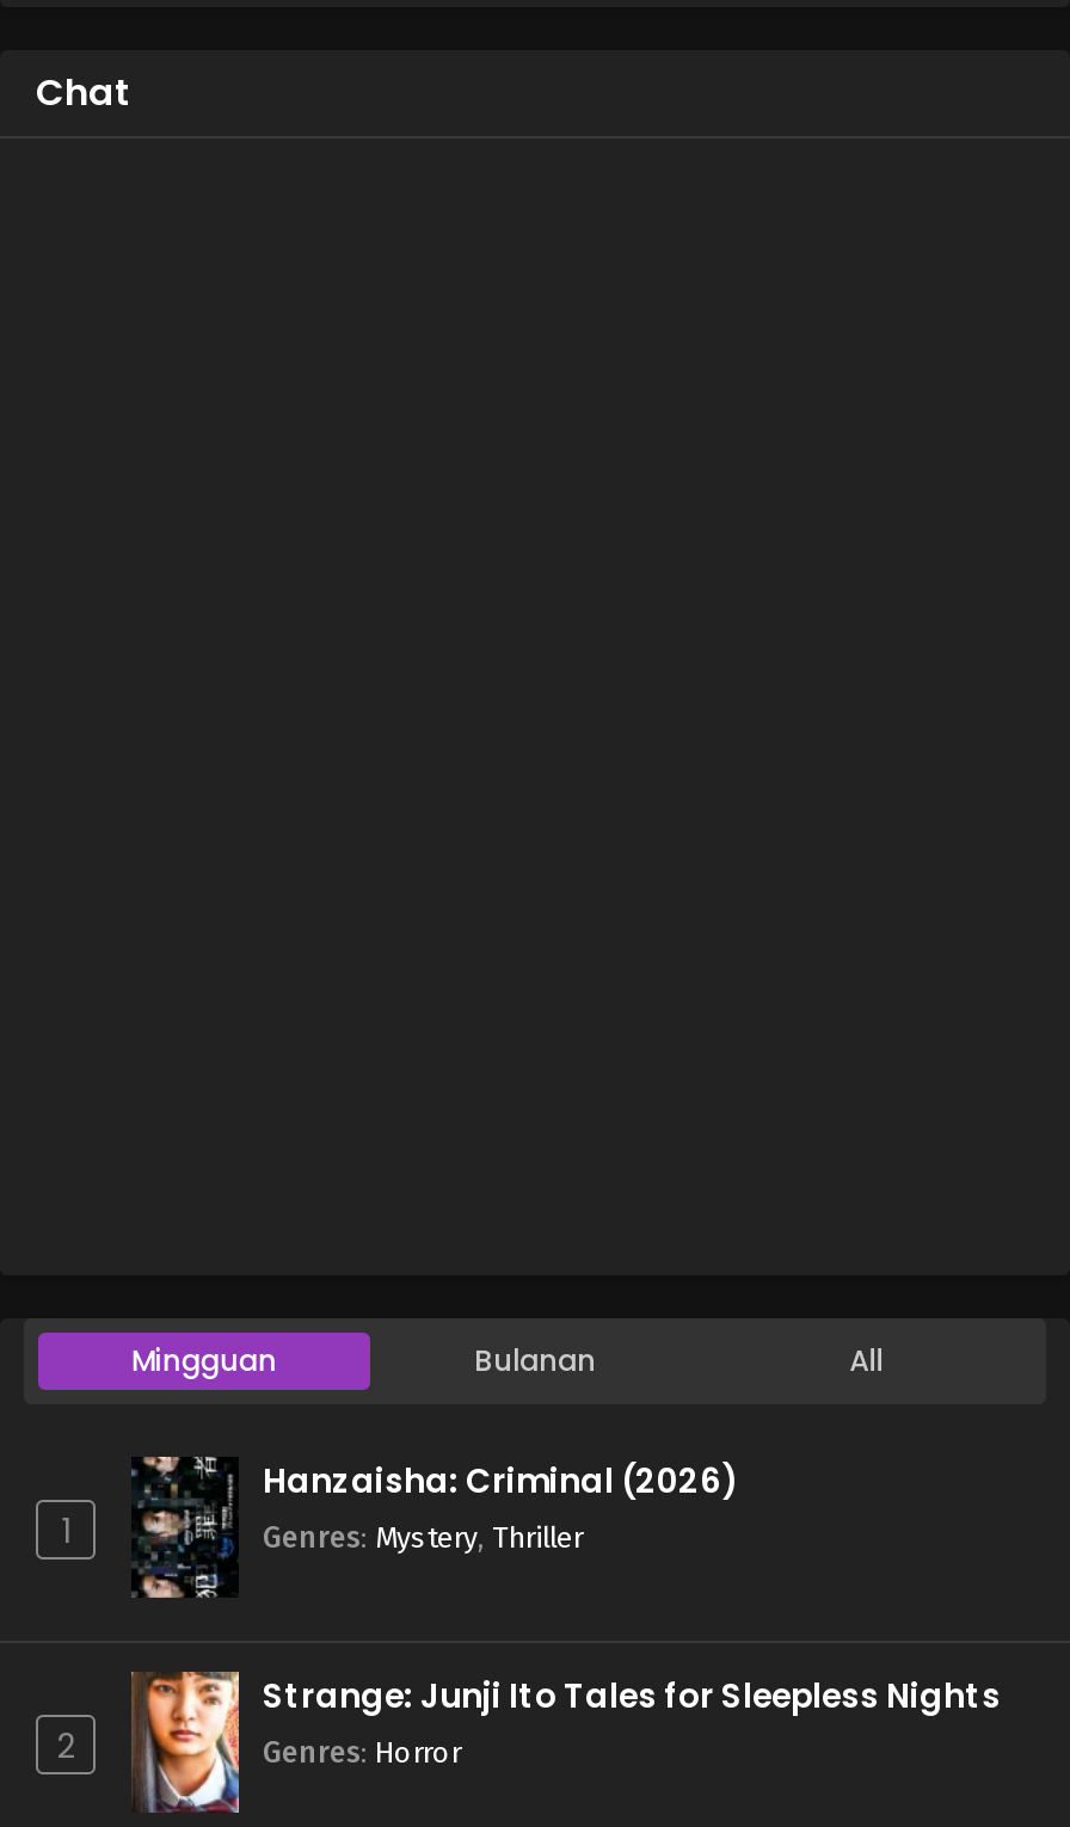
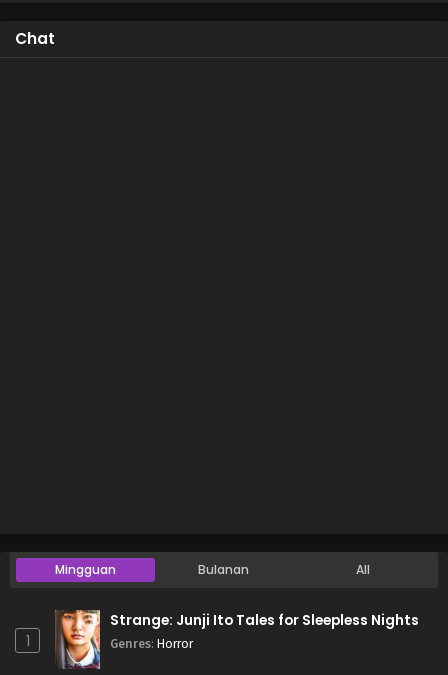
- [image]
- Hanzaisha: Criminal (2026)
- Genres: Mystery, Thriller

- 2
